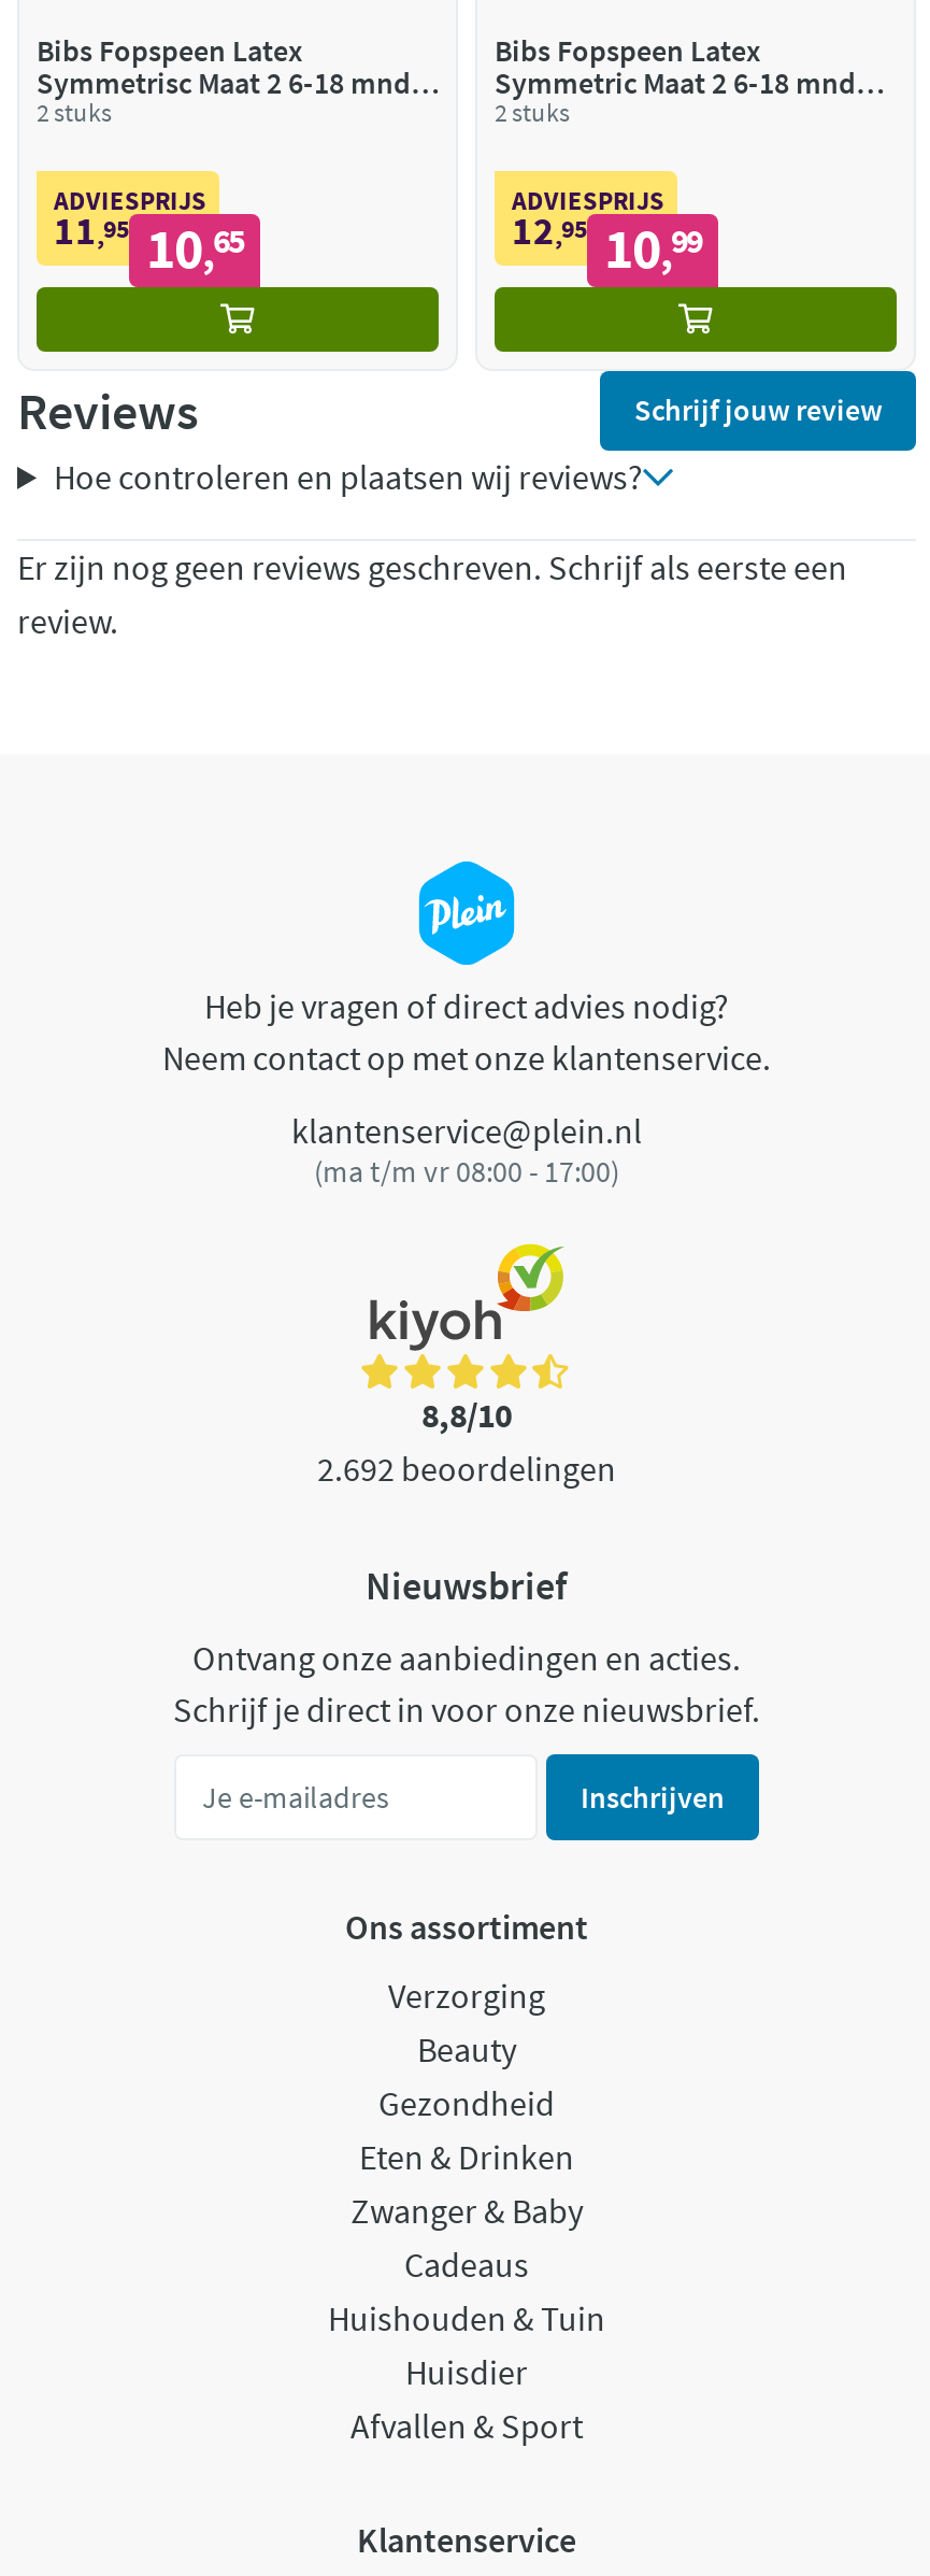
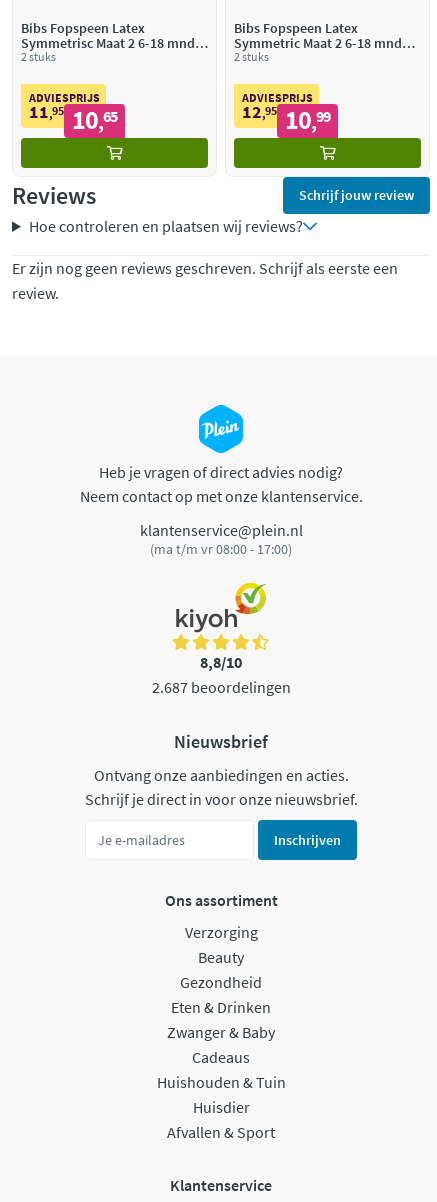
- 2.692 beoordelingen
+ 2.687 beoordelingen
